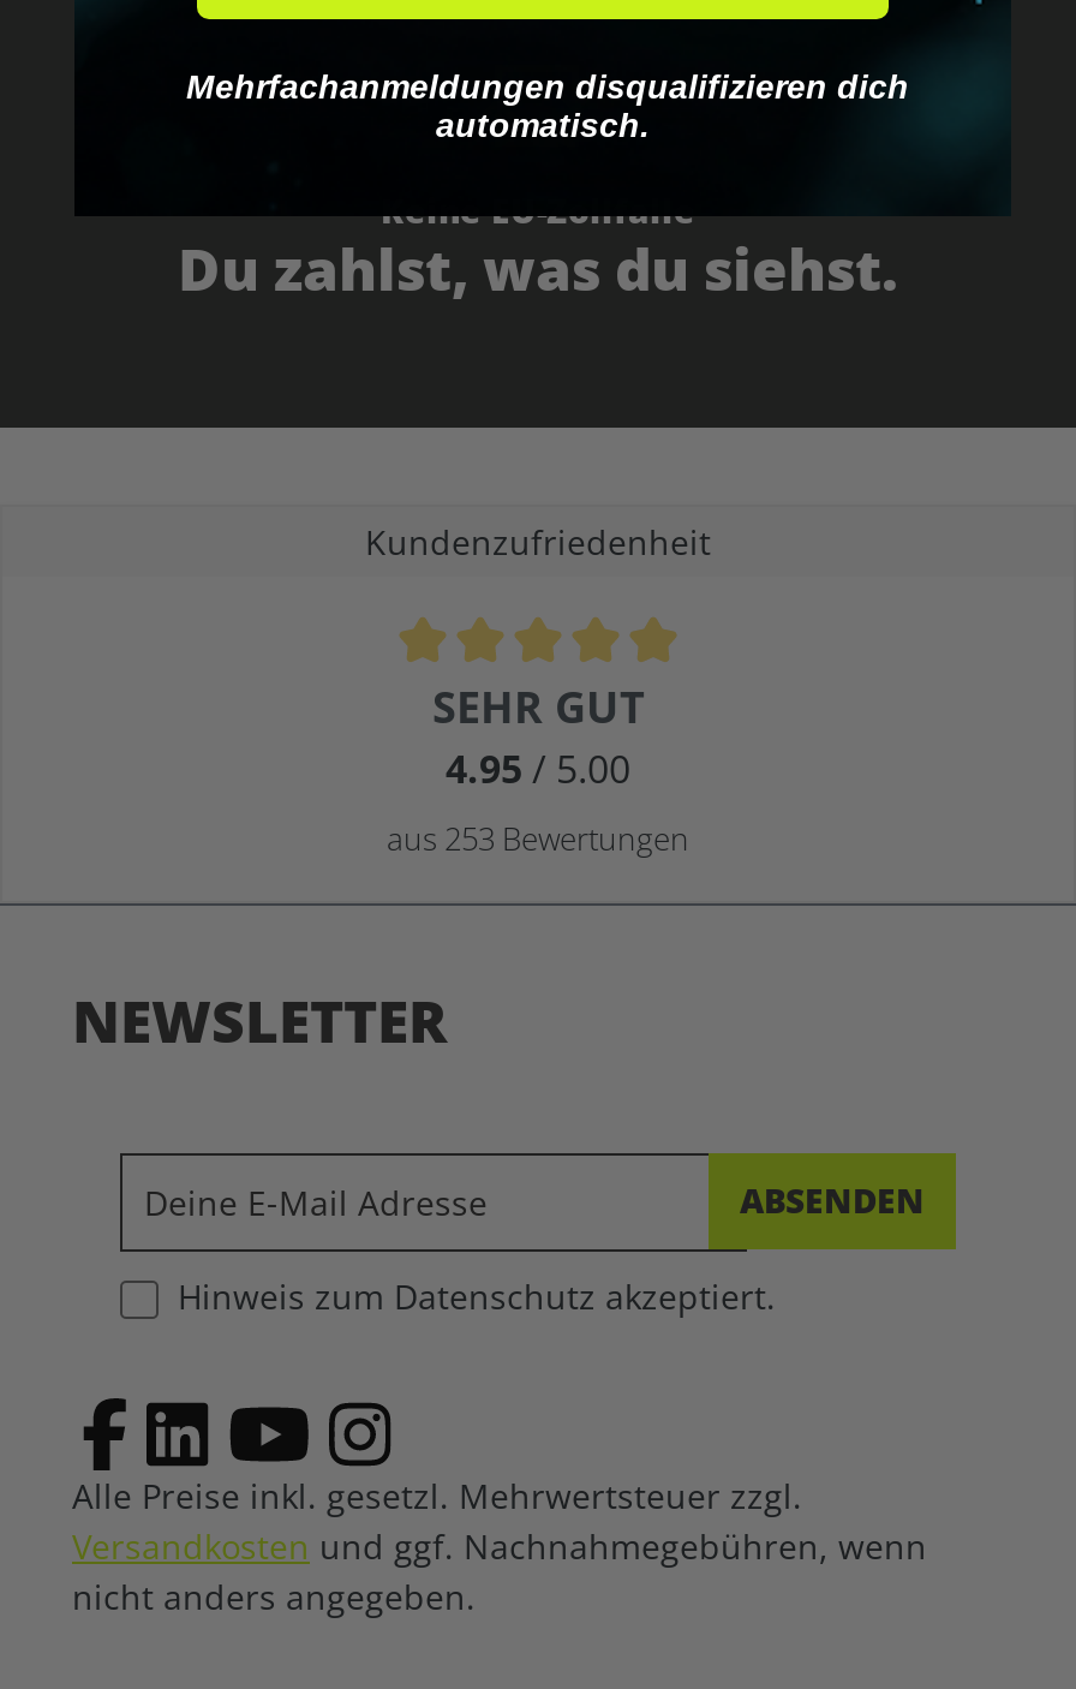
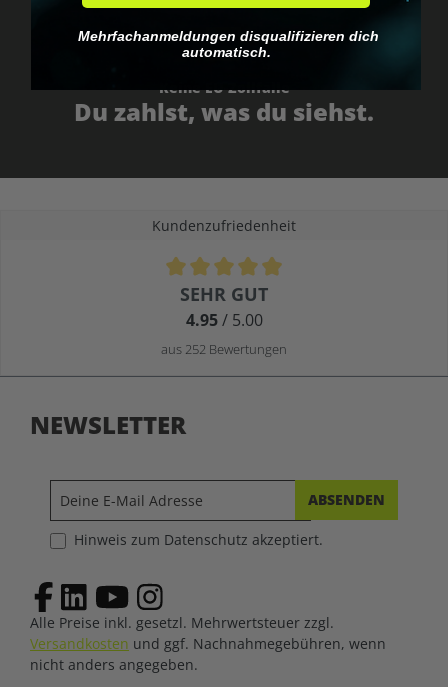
- aus 253 Bewertungen
+ aus 252 Bewertungen
